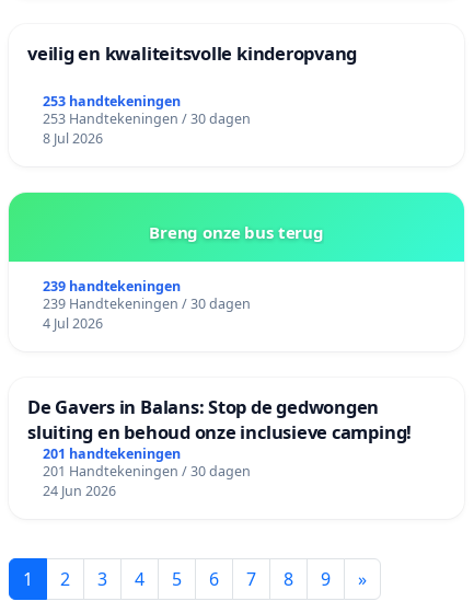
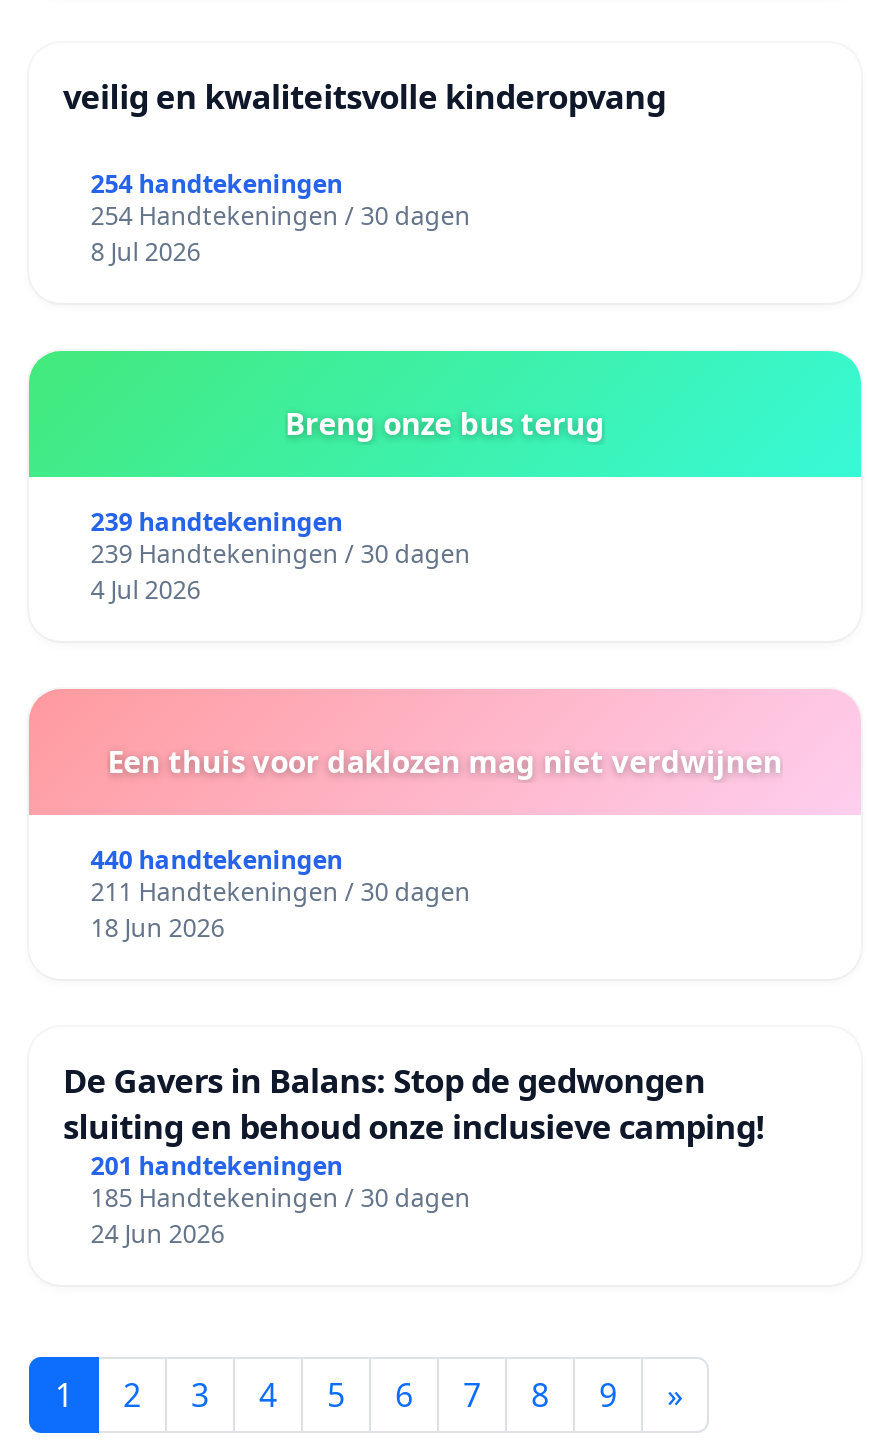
- 253 handtekeningen
+ 254 handtekeningen

- 253 Handtekeningen / 30 dagen
+ 254 Handtekeningen / 30 dagen

+ Een thuis voor daklozen mag niet verdwijnen
+ 440 handtekeningen
+ 211 Handtekeningen / 30 dagen
+ 18 Jun 2026

- 201 Handtekeningen / 30 dagen
+ 185 Handtekeningen / 30 dagen
